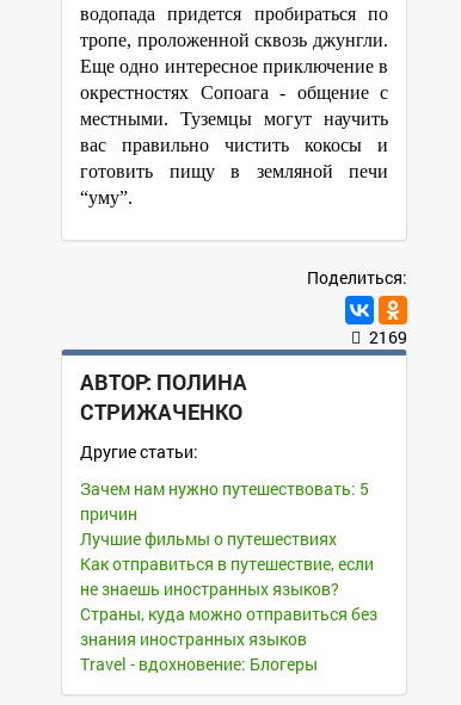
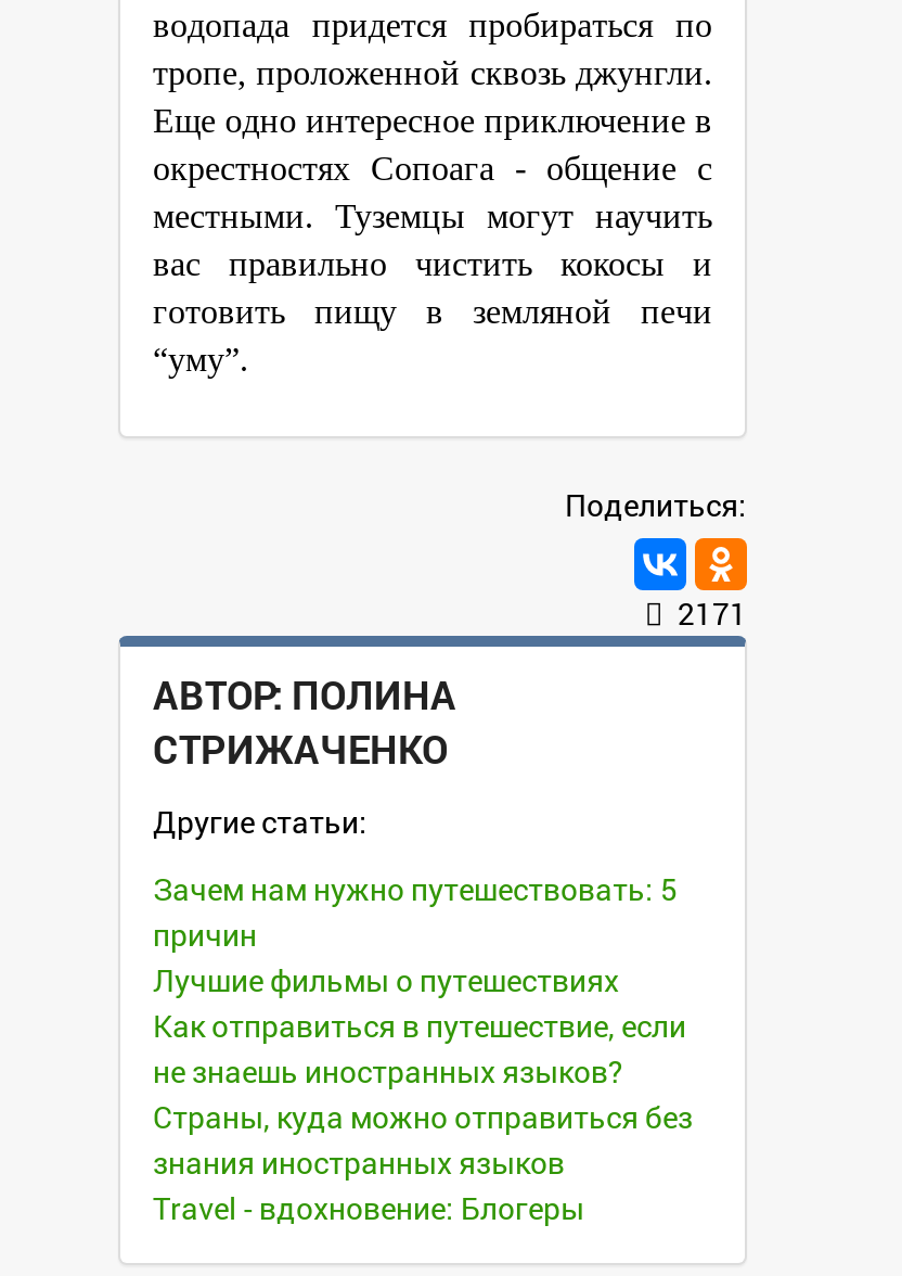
- 2169
+ 2171
